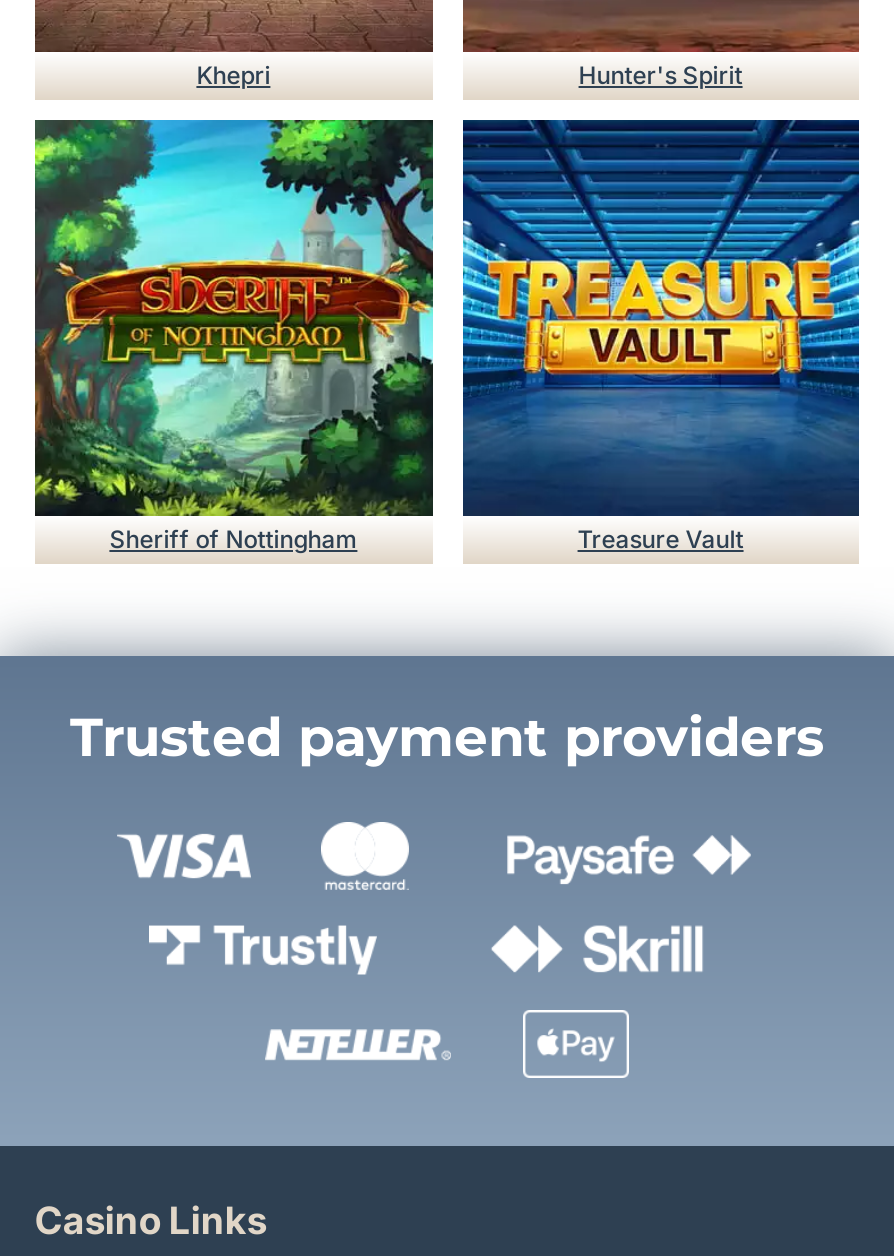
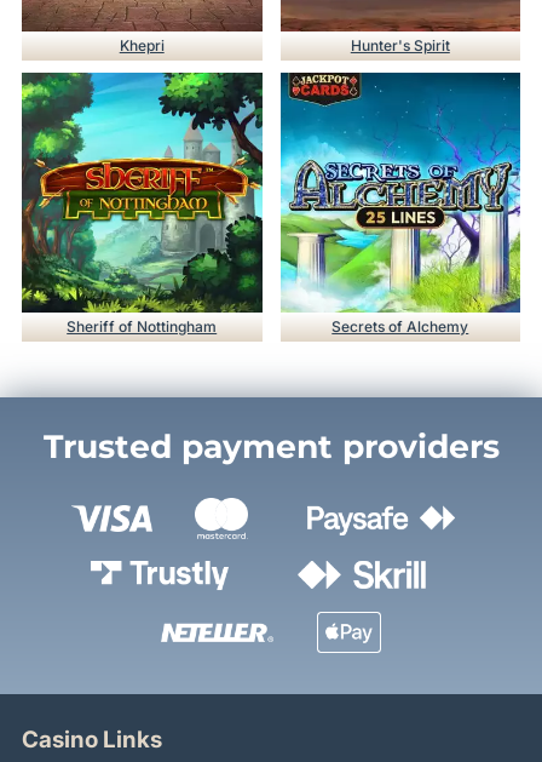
- [image]
- Treasure Vault
+ [image]
+ Secrets of Alchemy
